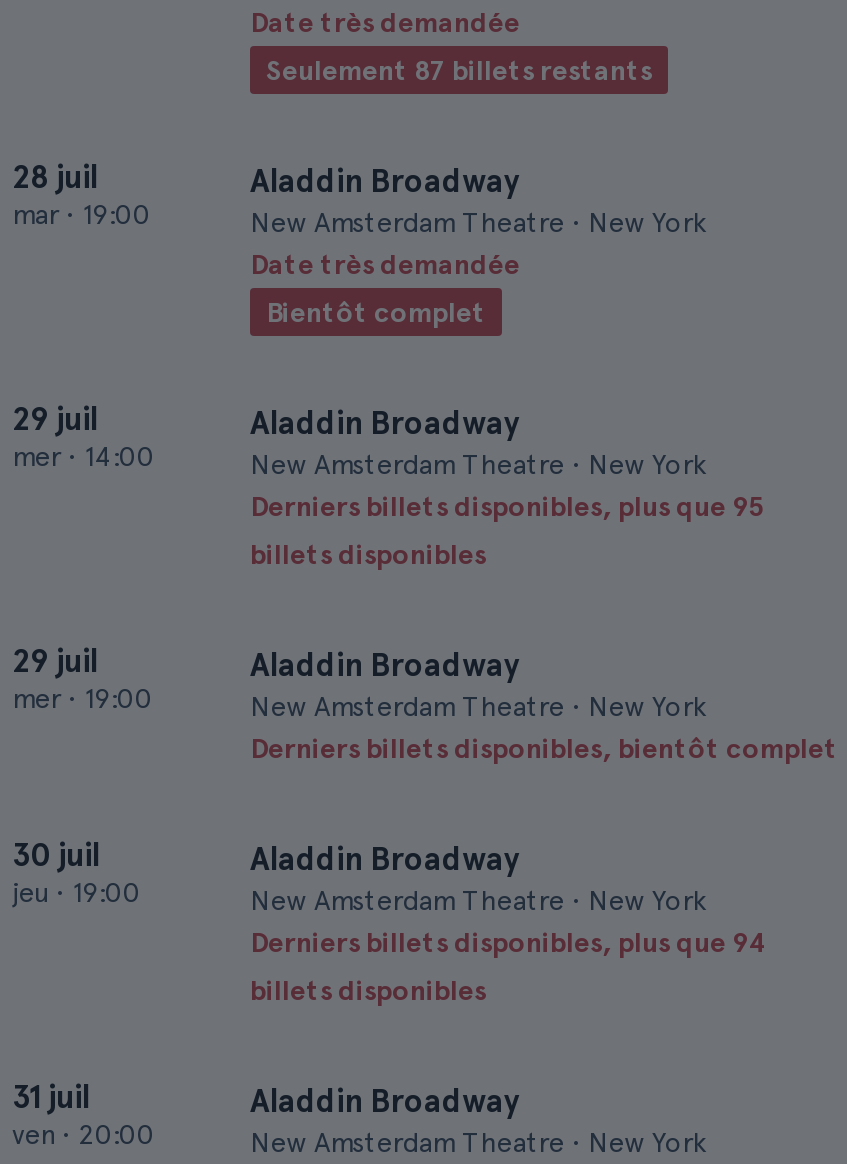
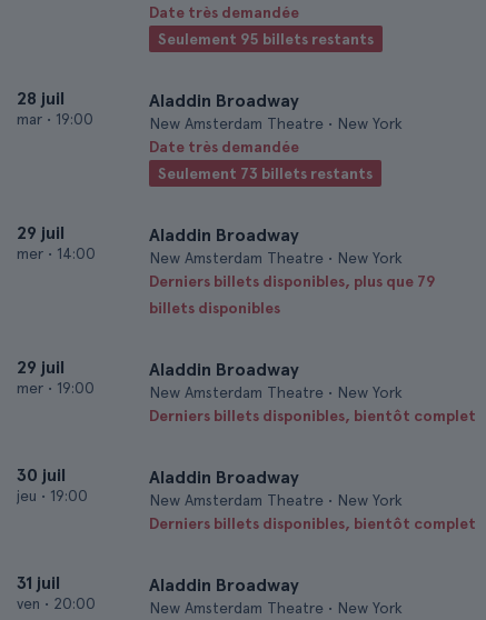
- Seulement 87 billets restants
+ Seulement 95 billets restants

- Bientôt complet
+ Seulement 73 billets restants

- Derniers billets disponibles, plus que 95
+ Derniers billets disponibles, plus que 79

- Derniers billets disponibles, plus que 94
- billets disponibles
+ Derniers billets disponibles, bientôt complet
